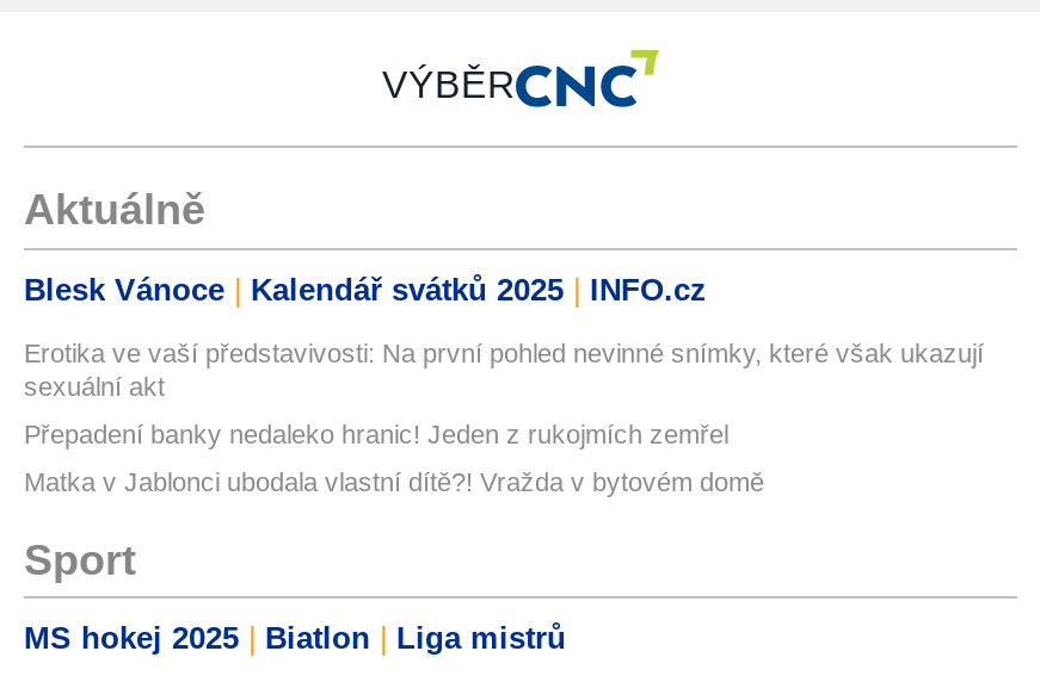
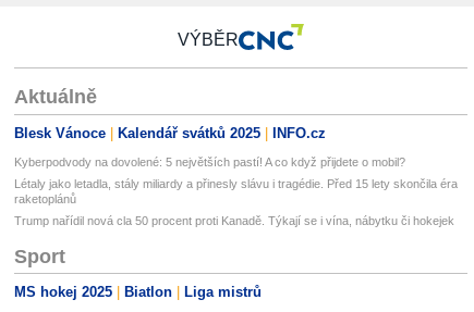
- Erotika ve vaší představivosti: Na první pohled nevinné snímky, které však ukazují
- sexuální akt
+ Kyberpodvody na dovolené: 5 největších pastí! A co když přijdete o mobil?

- Přepadení banky nedaleko hranic! Jeden z rukojmích zemřel
+ Létaly jako letadla, stály miliardy a přinesly slávu i tragédie. Před 15 lety skončila éra
+ raketoplánů

- Matka v Jablonci ubodala vlastní dítě?! Vražda v bytovém domě
+ Trump nařídil nová cla 50 procent proti Kanadě. Týkají se i vína, nábytku či hokejek
